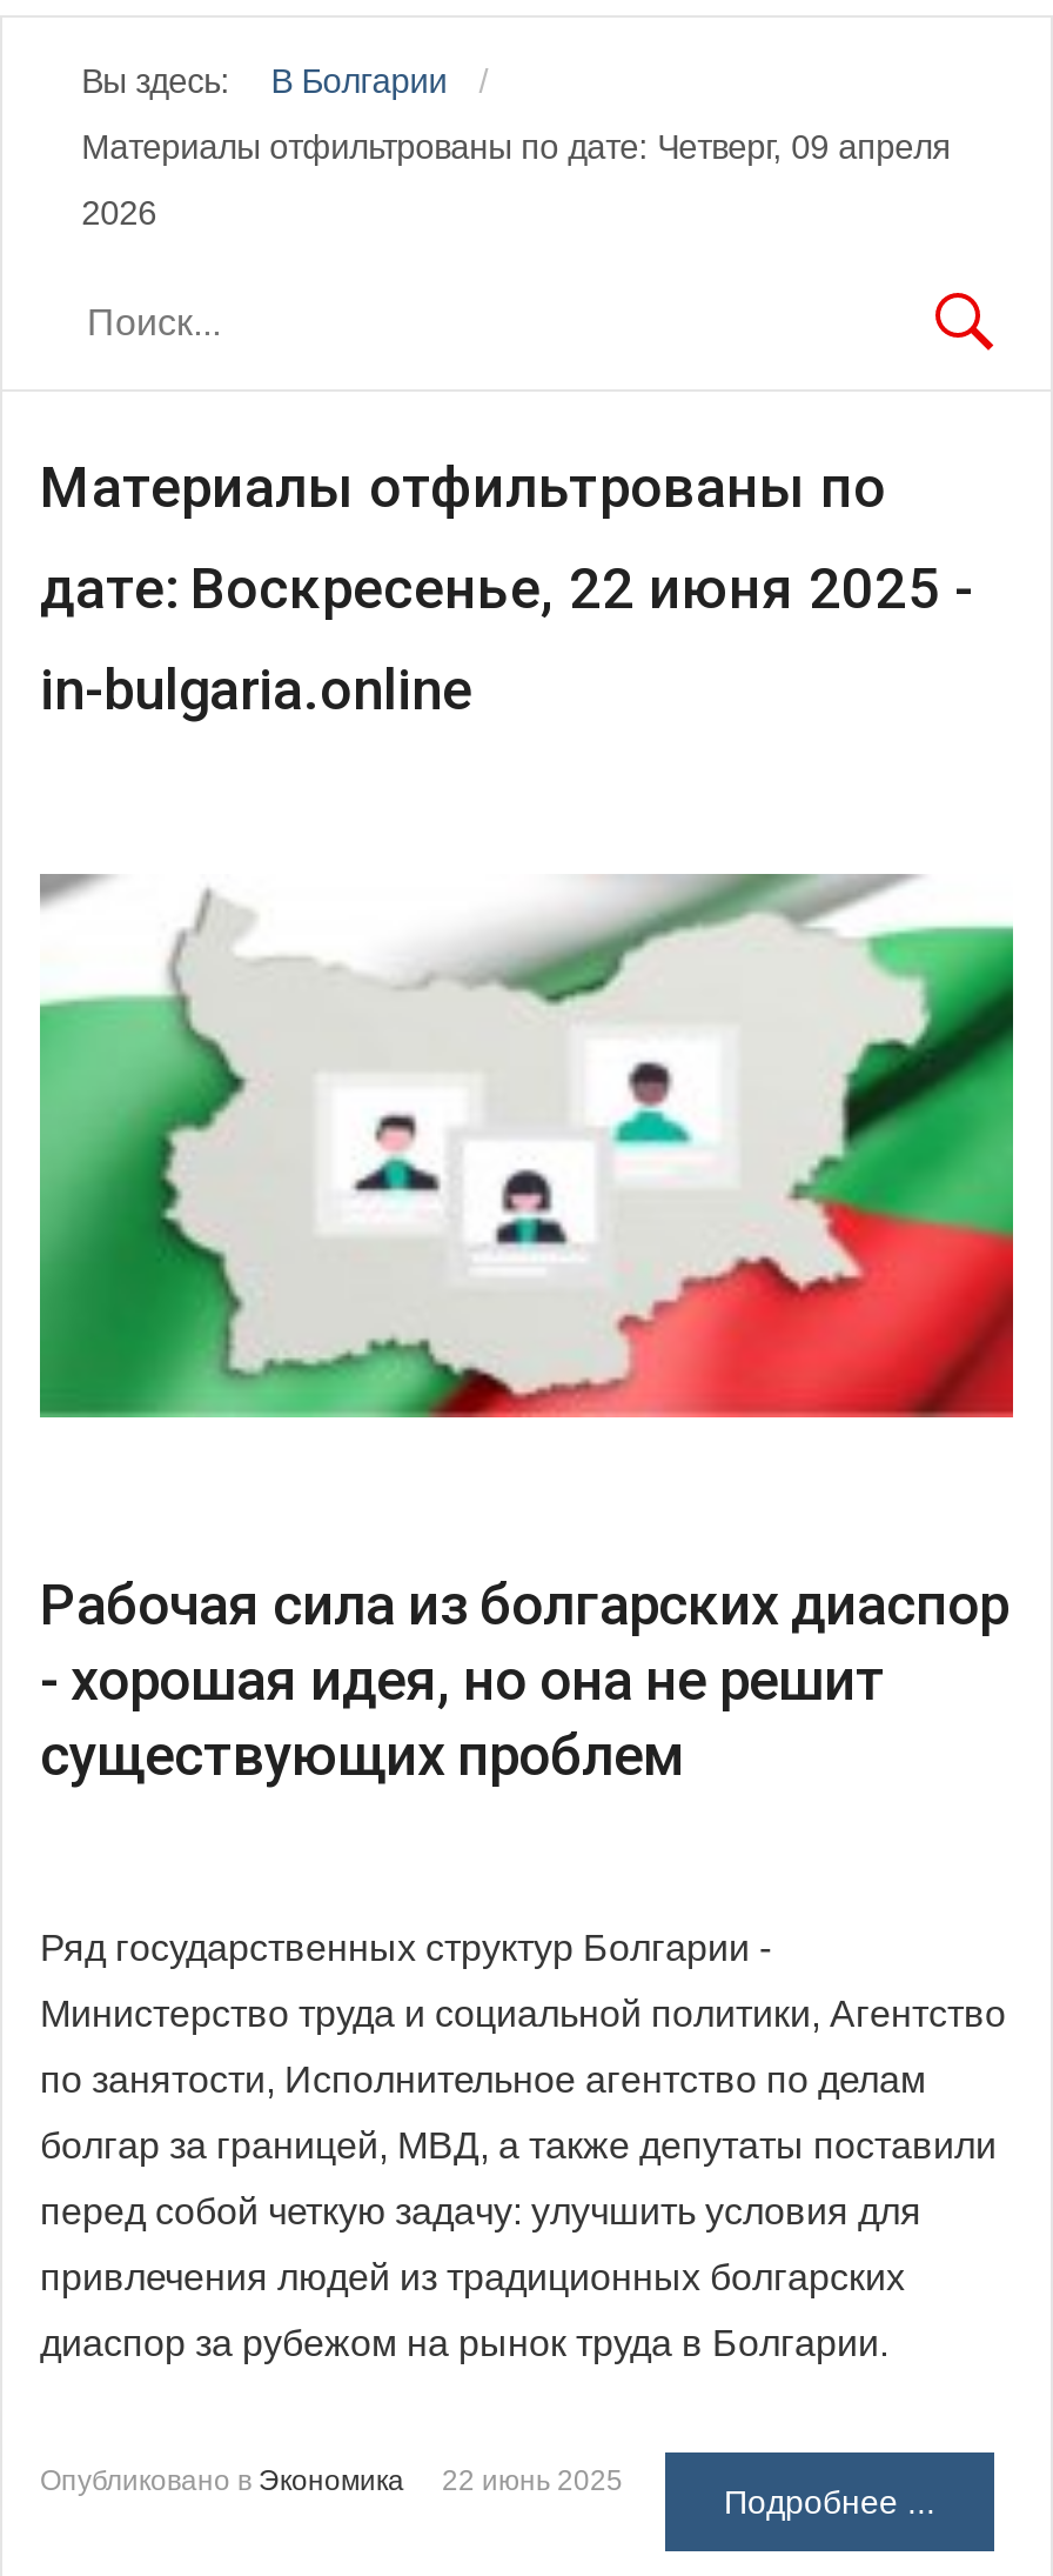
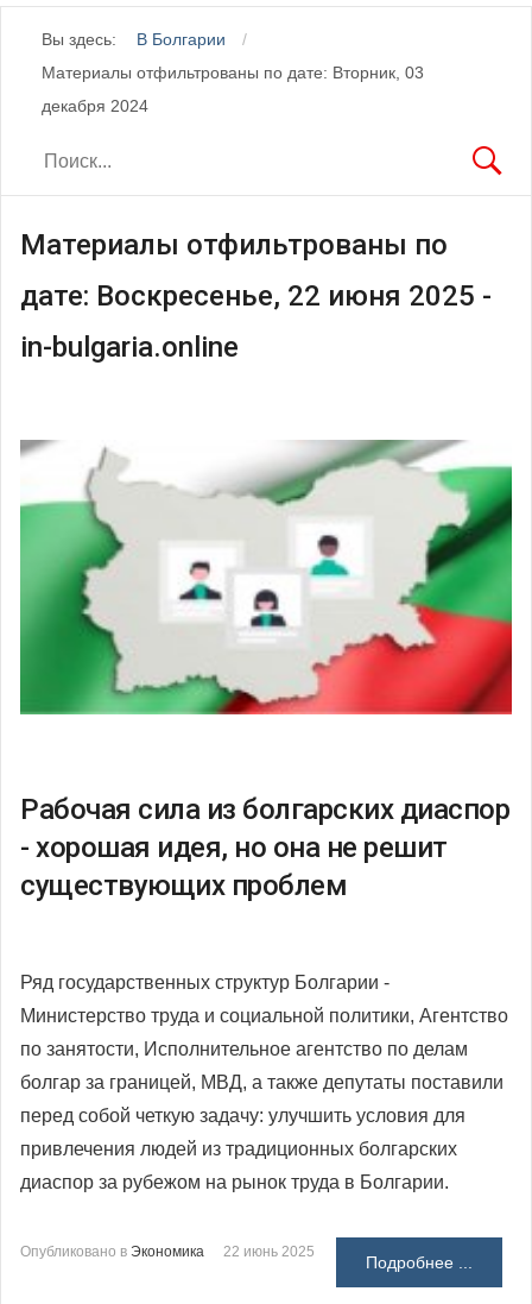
- Материалы отфильтрованы по дате: Четверг, 09 апреля
+ Материалы отфильтрованы по дате: Вторник, 03

- 2026
+ декабря 2024
